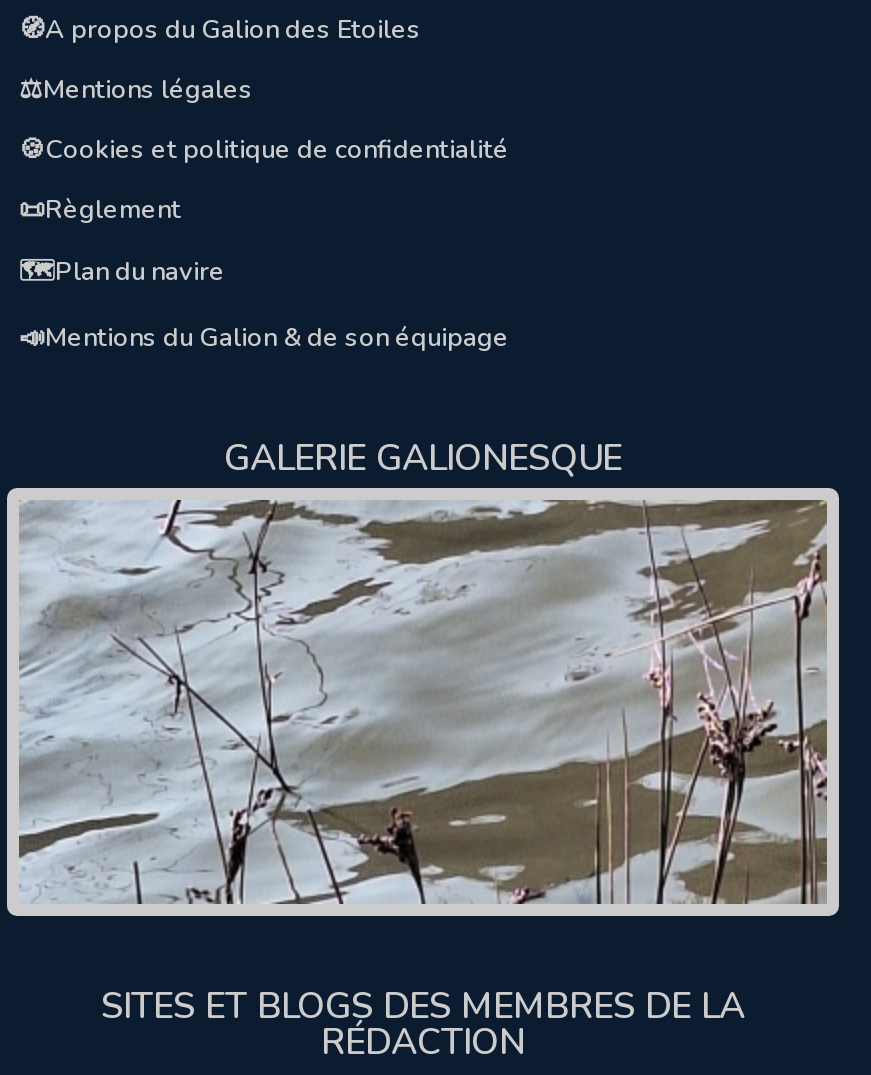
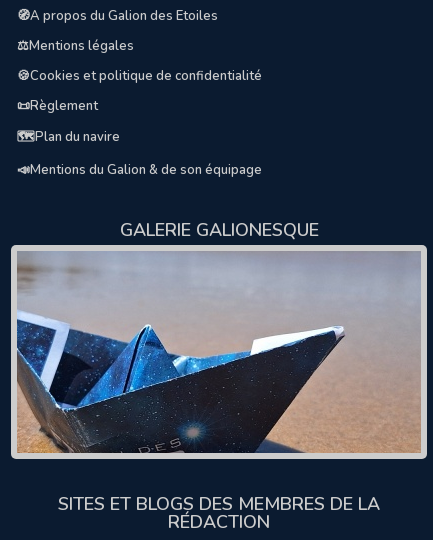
- [image]
+ [image]
